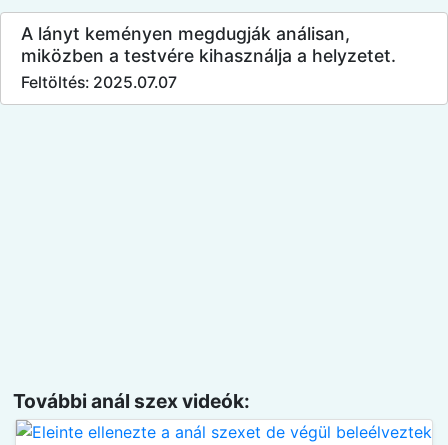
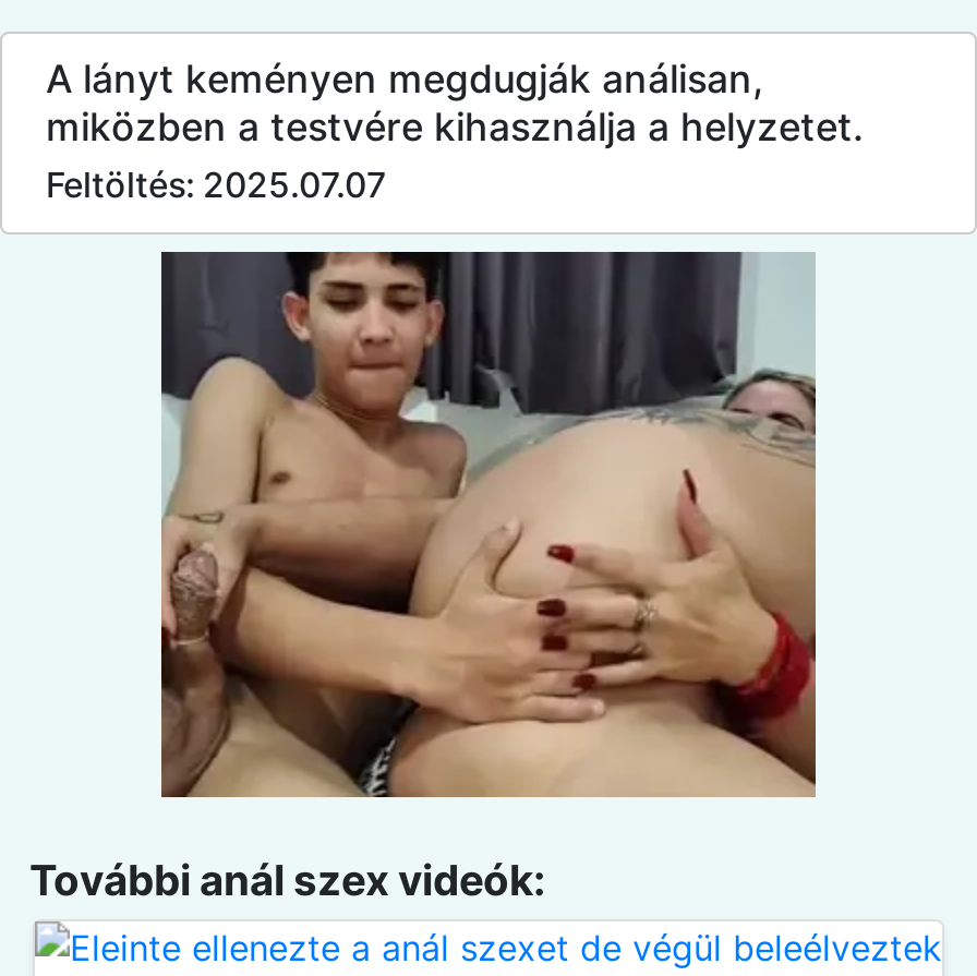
+ [image]
